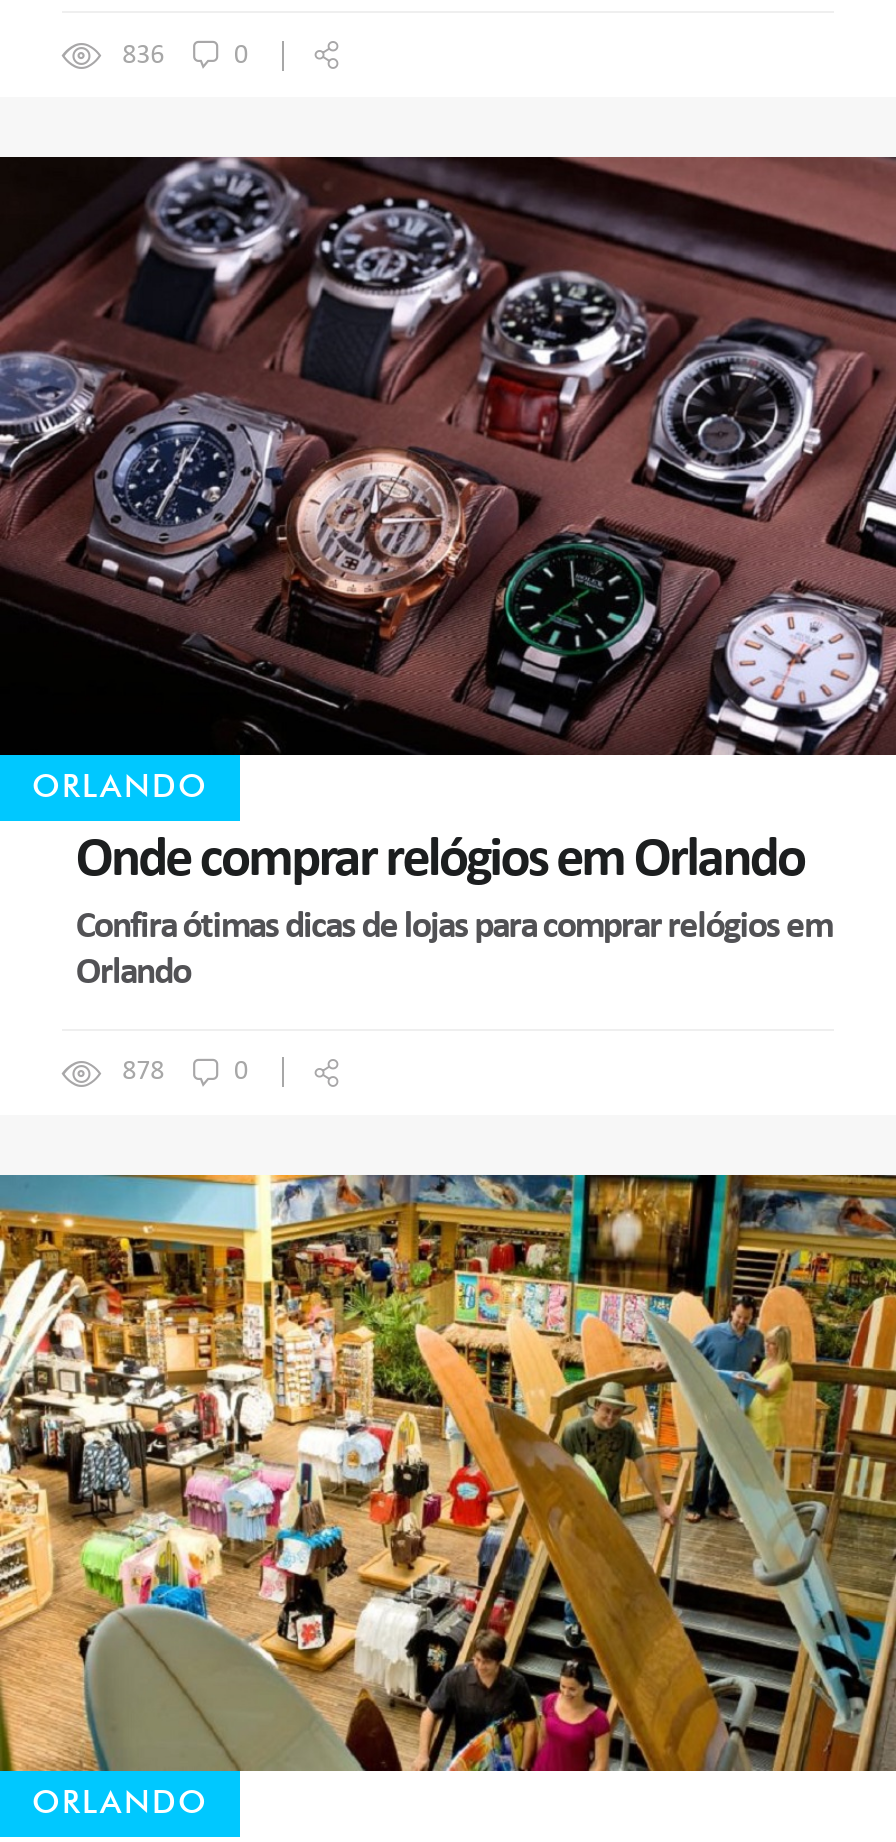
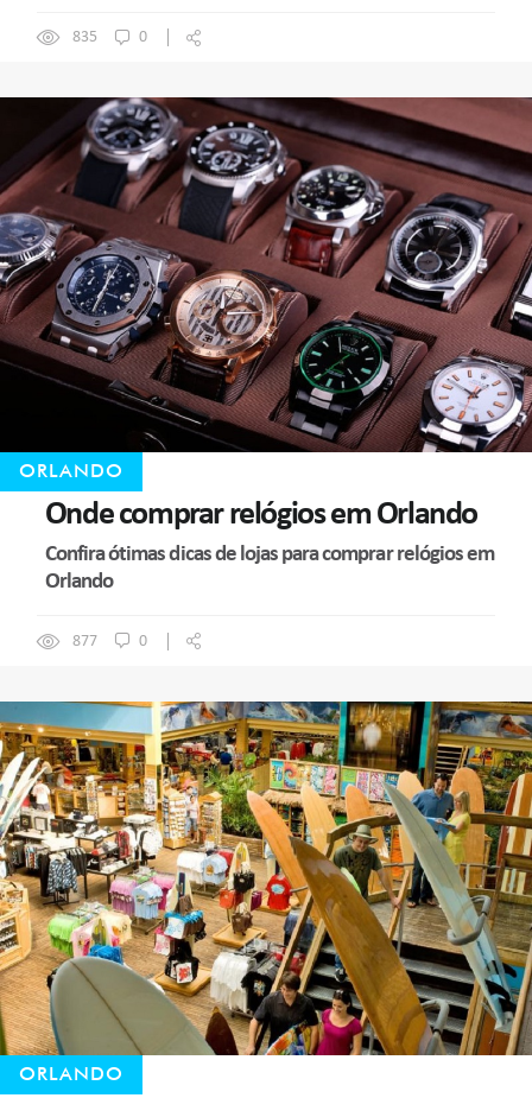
- 836
+ 835

- 878
+ 877
